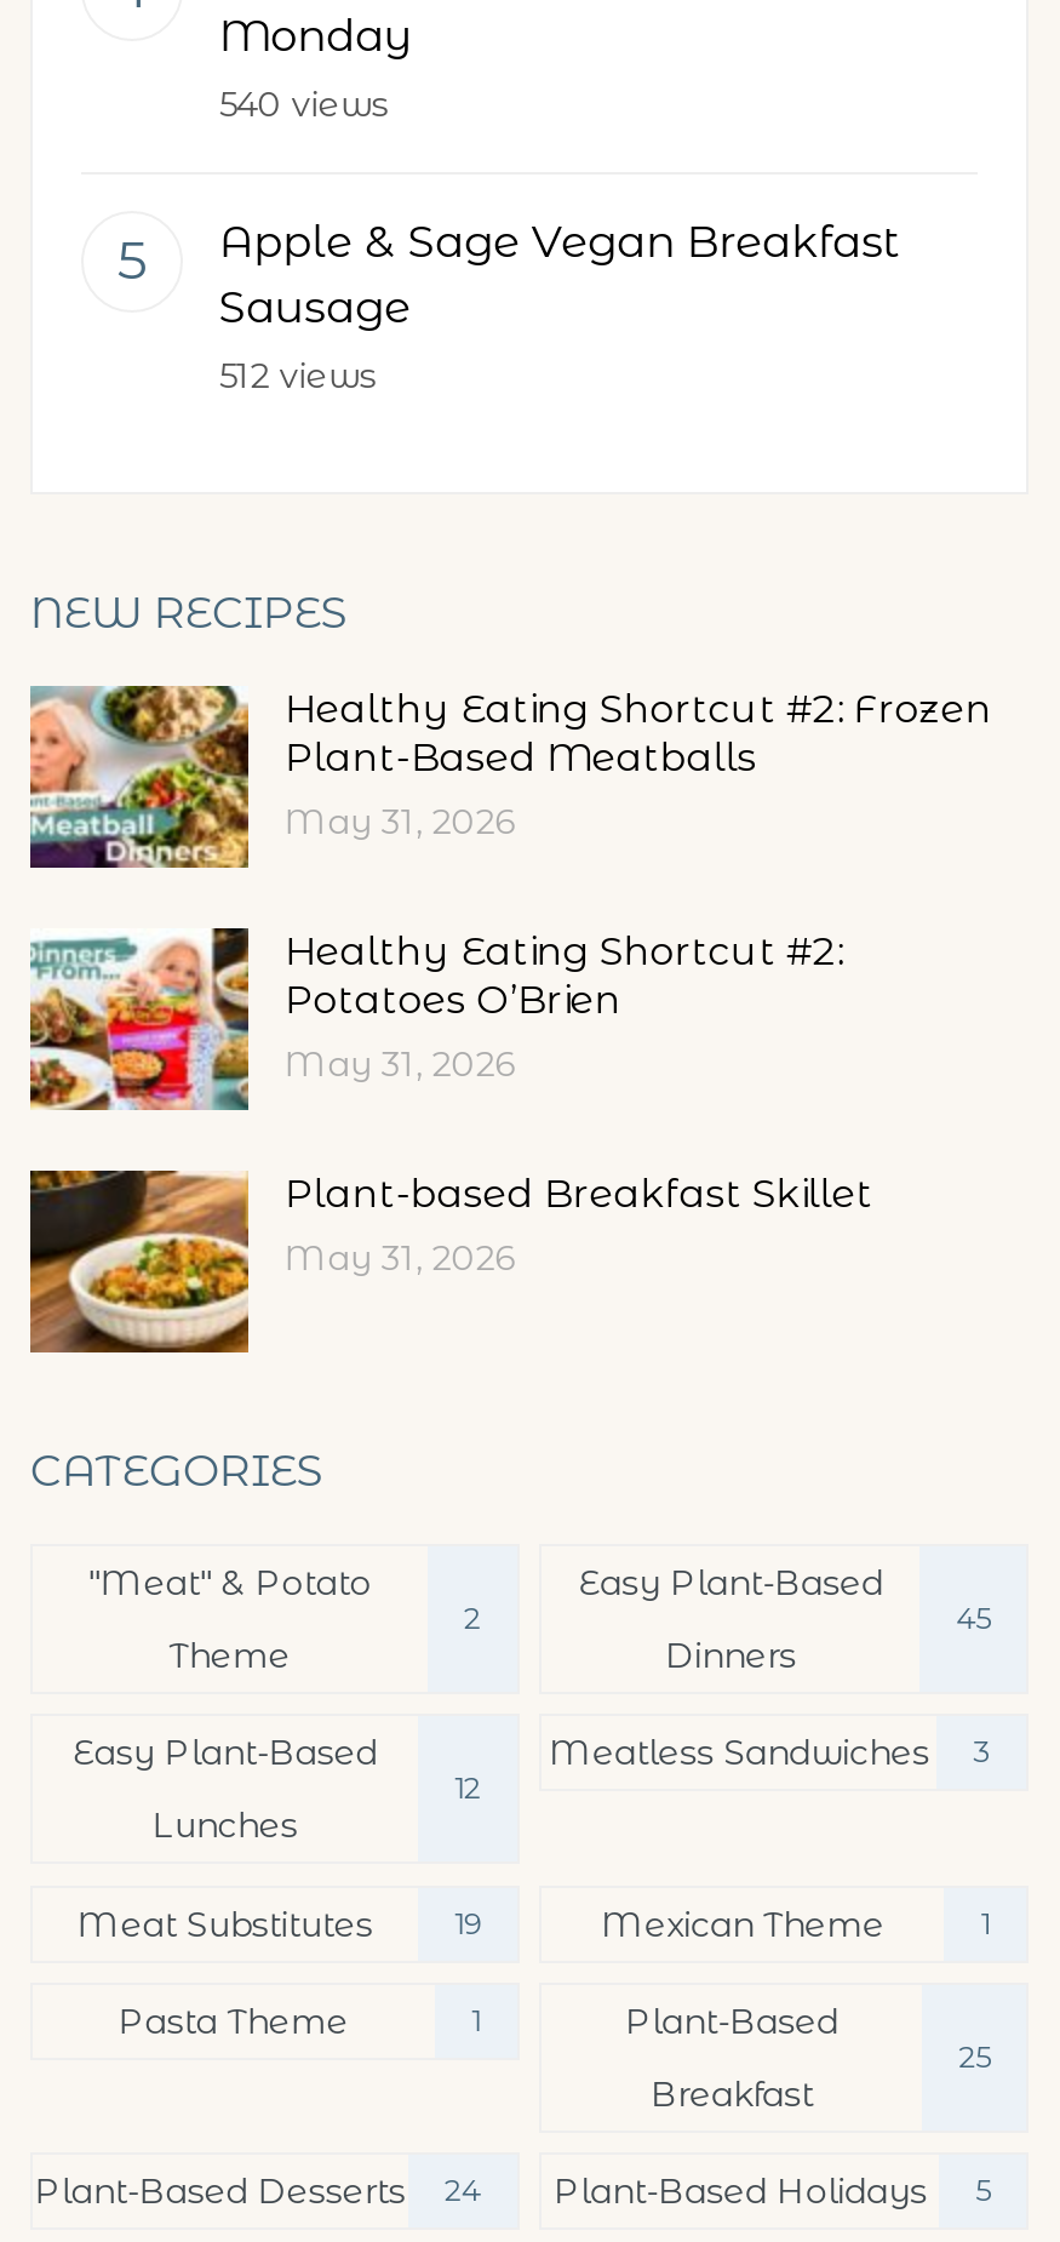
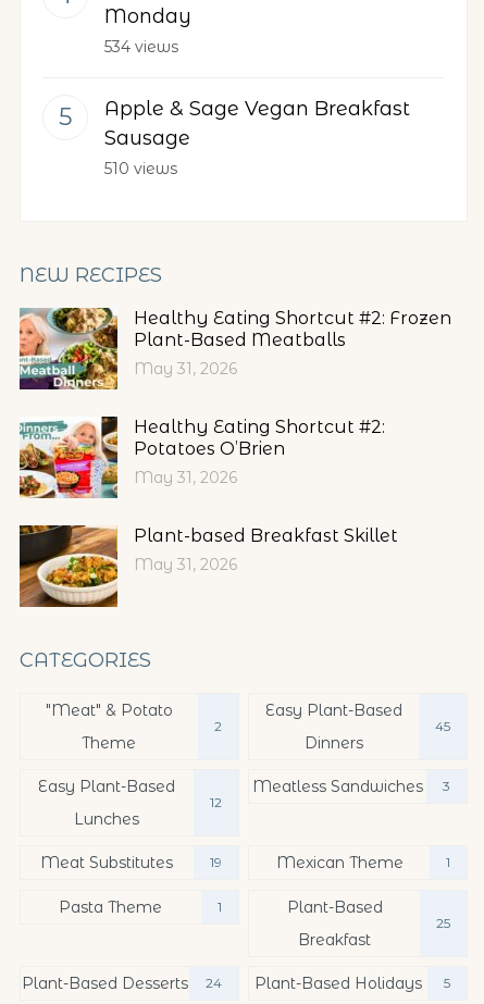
- 540 views
+ 534 views

- 512 views
+ 510 views
